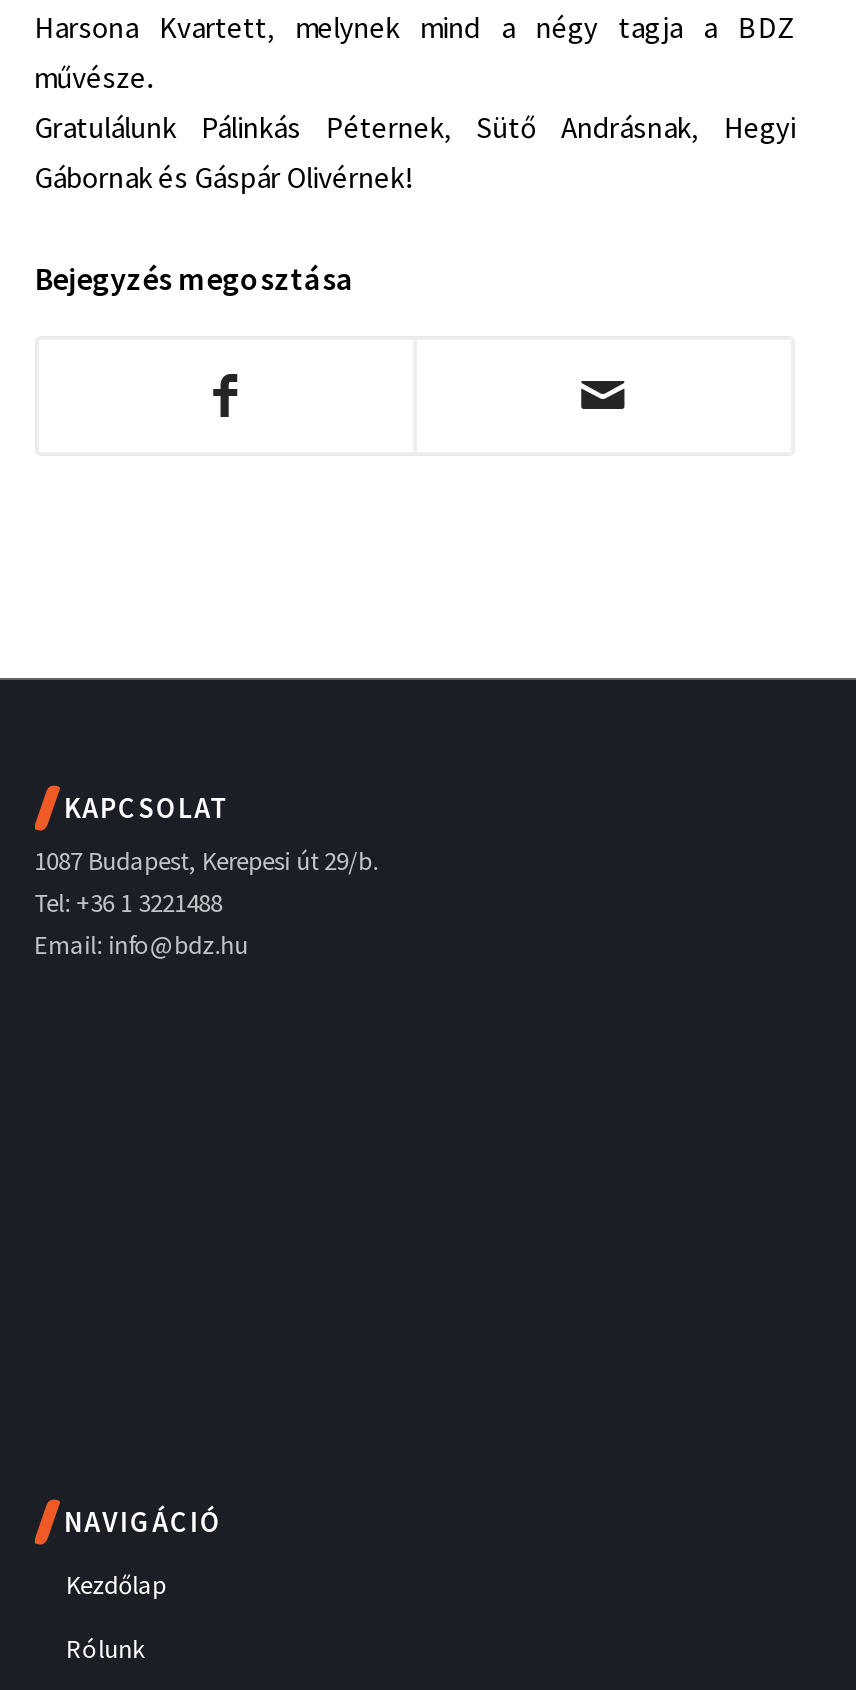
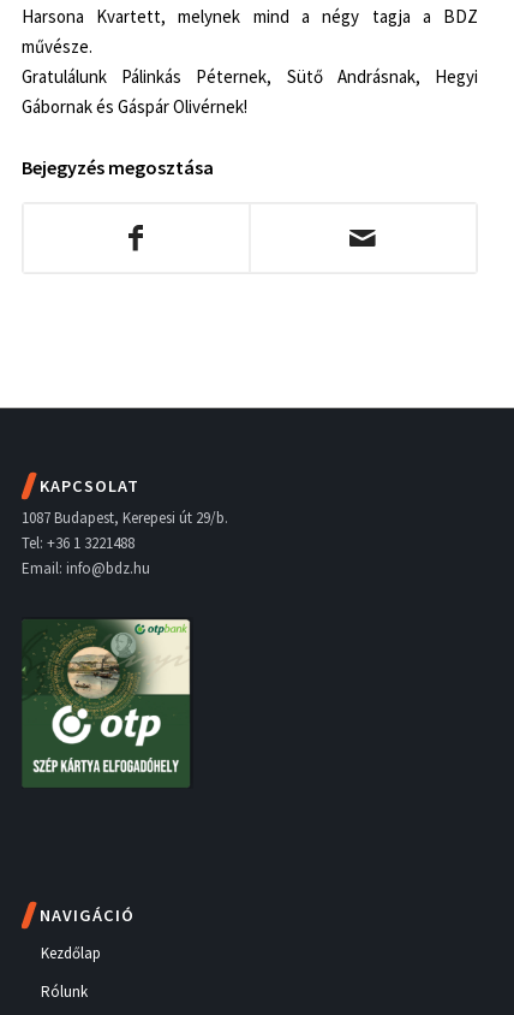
+ [image]
